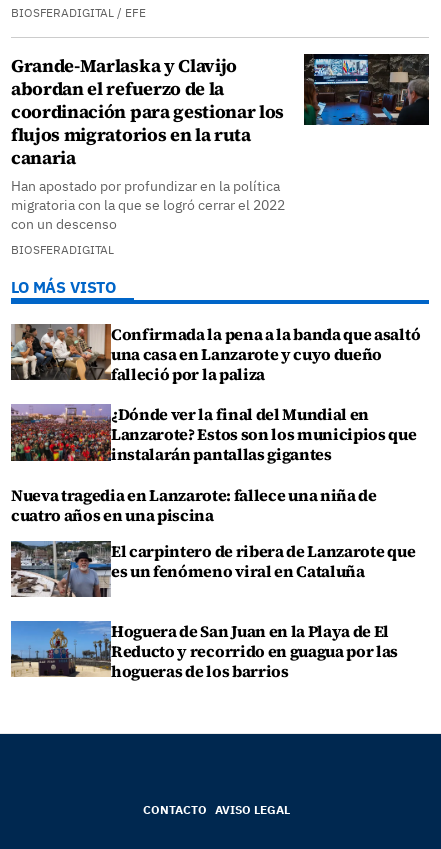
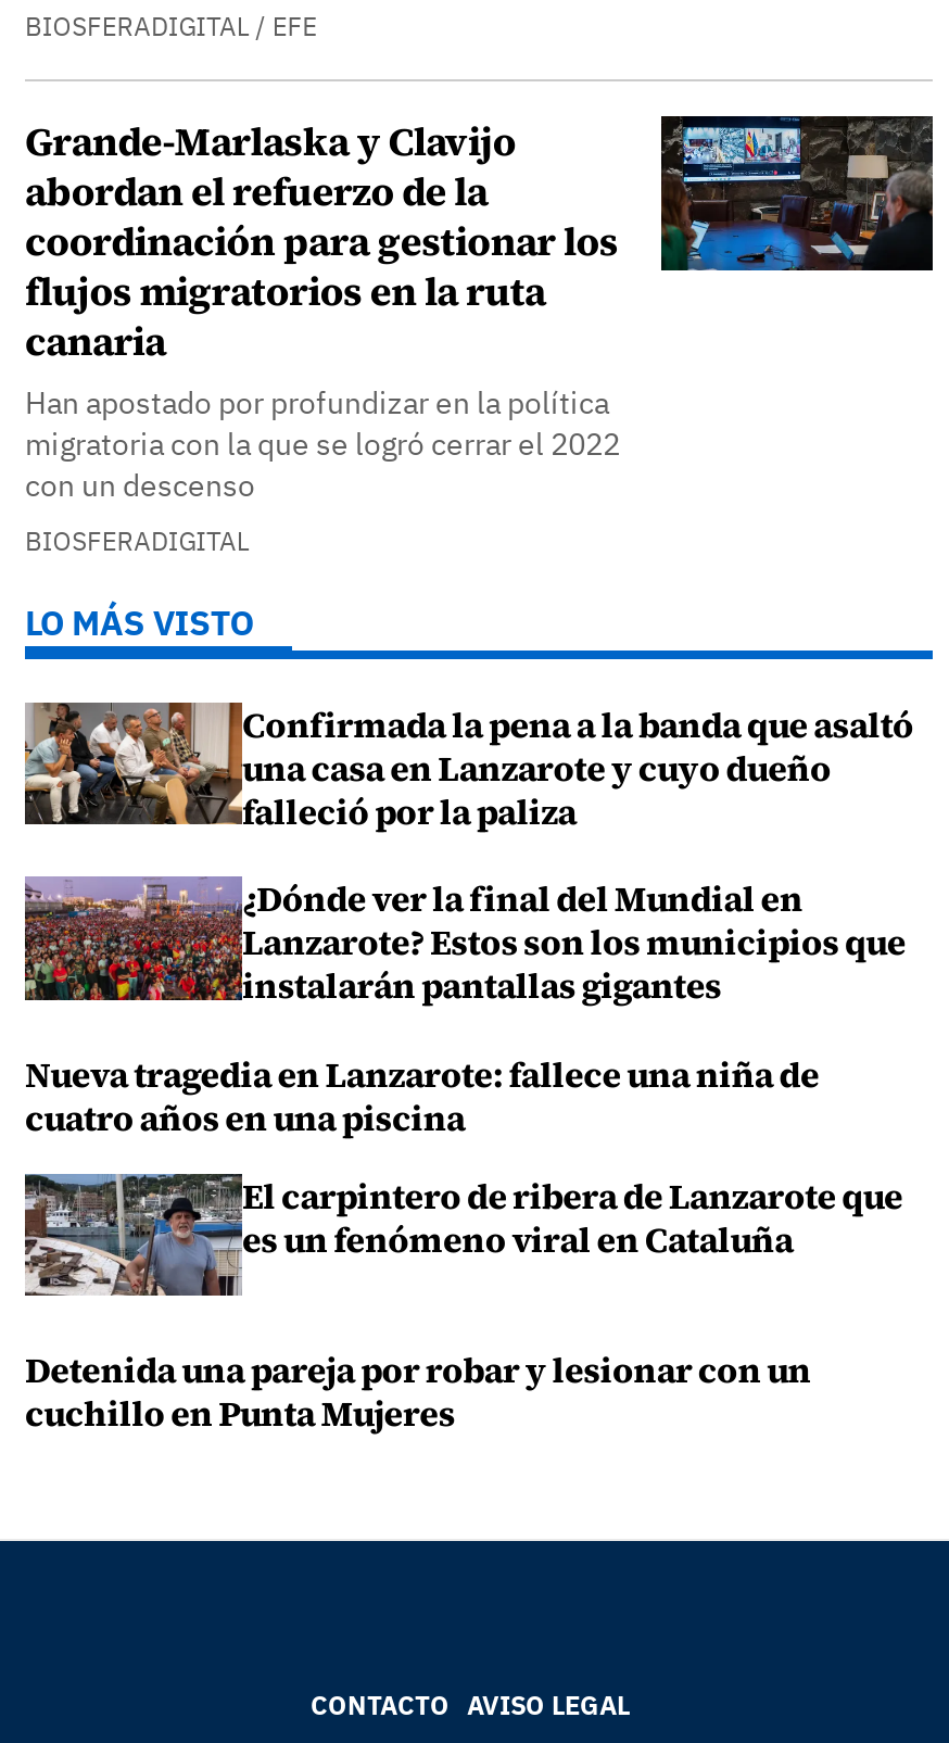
- Hoguera de San Juan en la Playa de El
- Reducto y recorrido en guagua por las
- hogueras de los barrios
+ Detenida una pareja por robar y lesionar con un
+ cuchillo en Punta Mujeres
